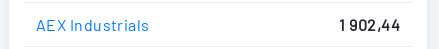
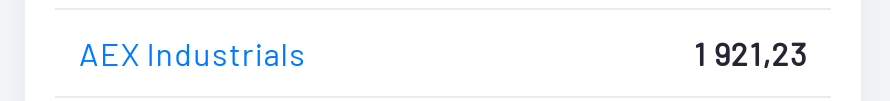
- 1 902,44
+ 1 921,23
